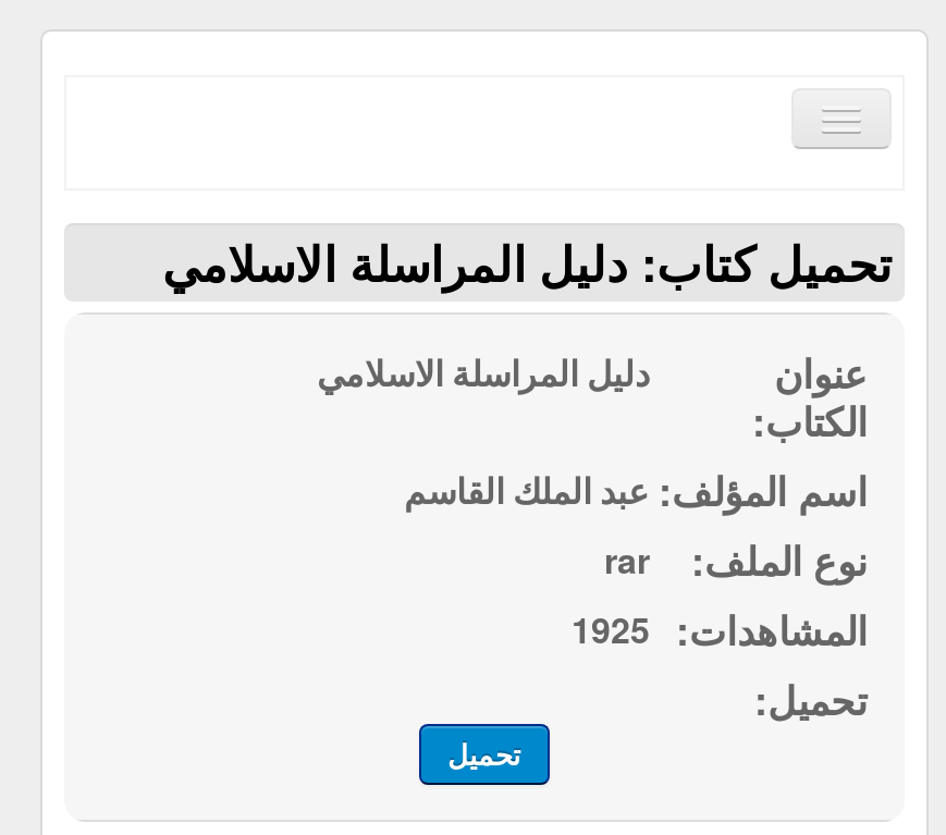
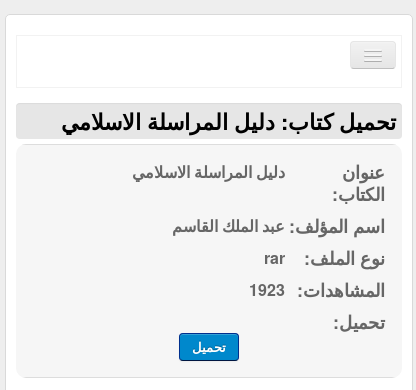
- 1925
+ 1923
